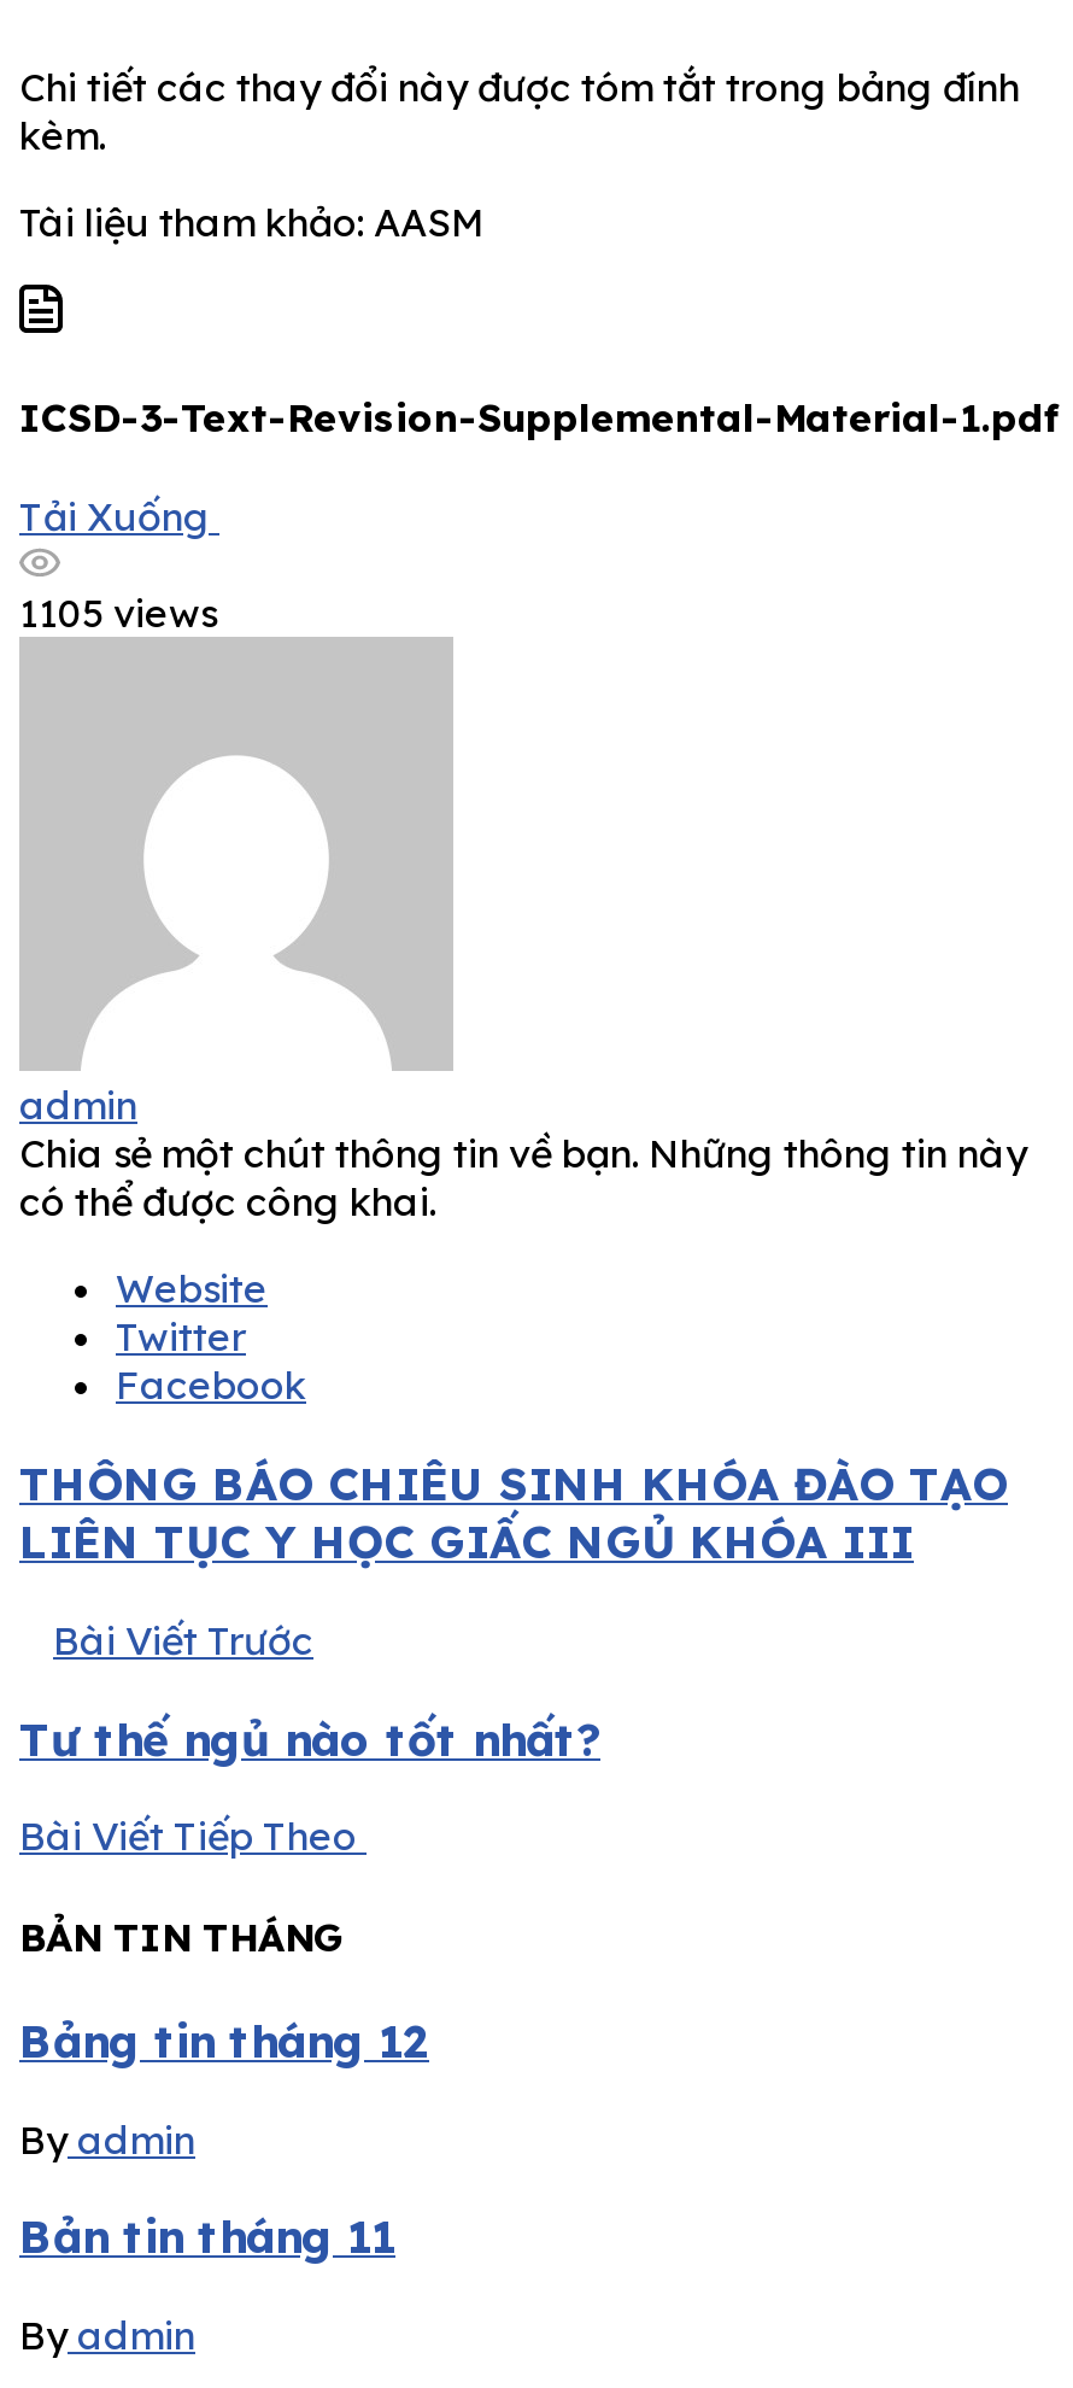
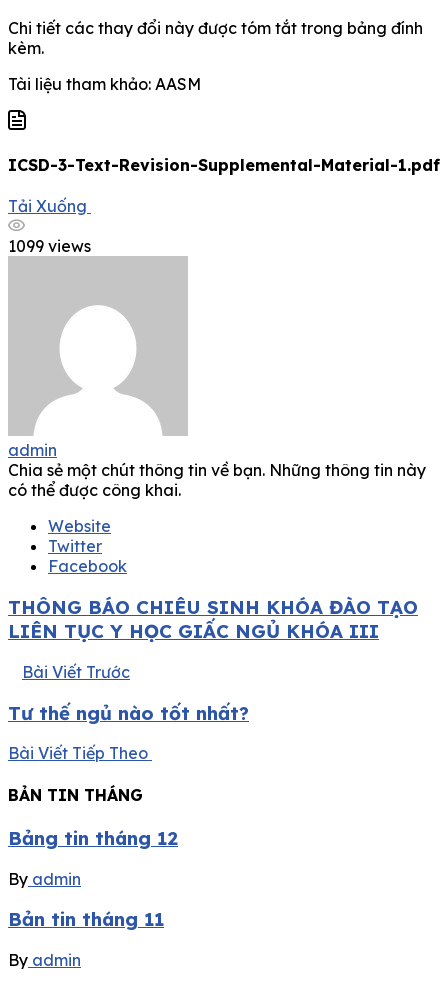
- 1105 views
+ 1099 views
